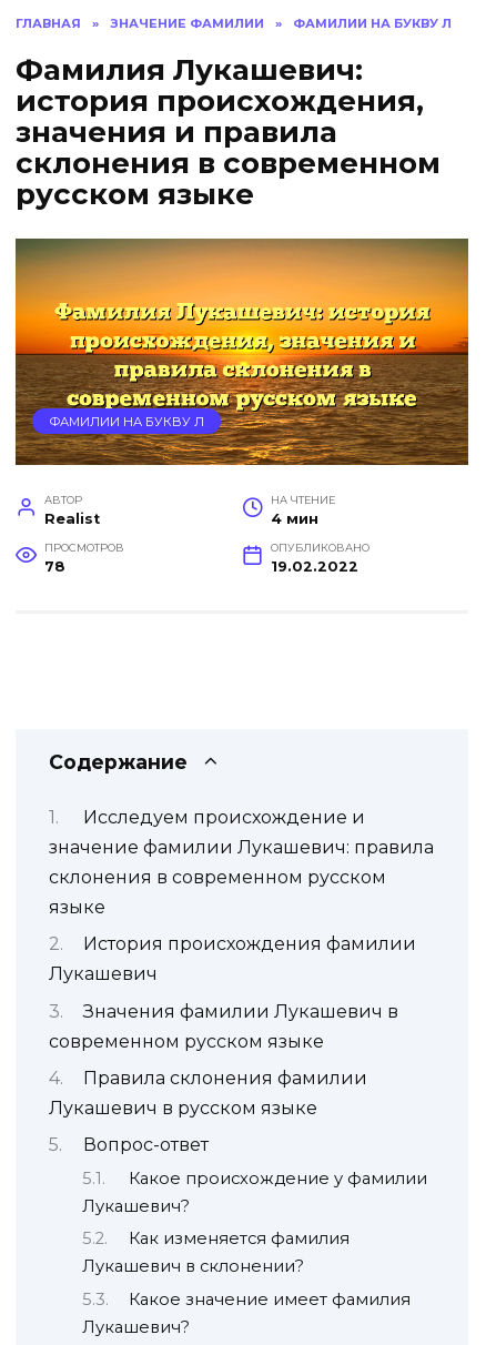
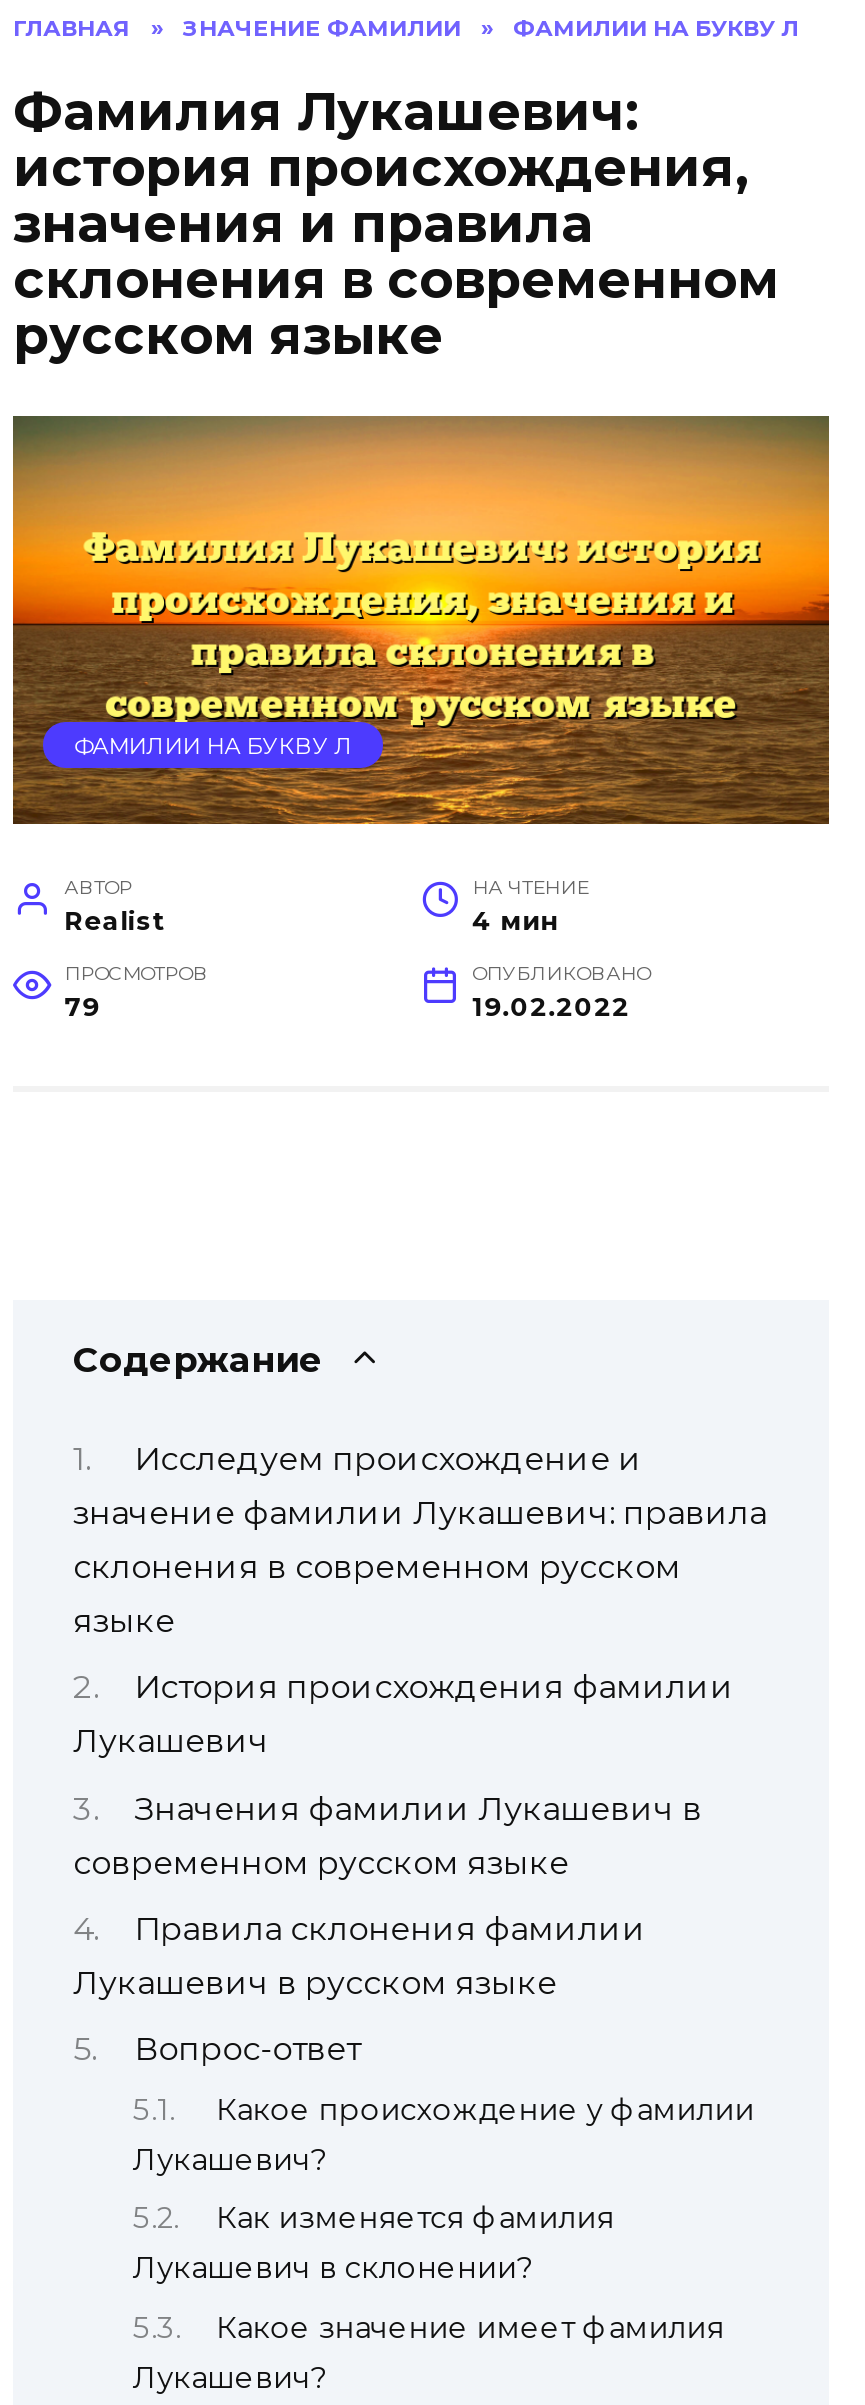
- 78
+ 79
